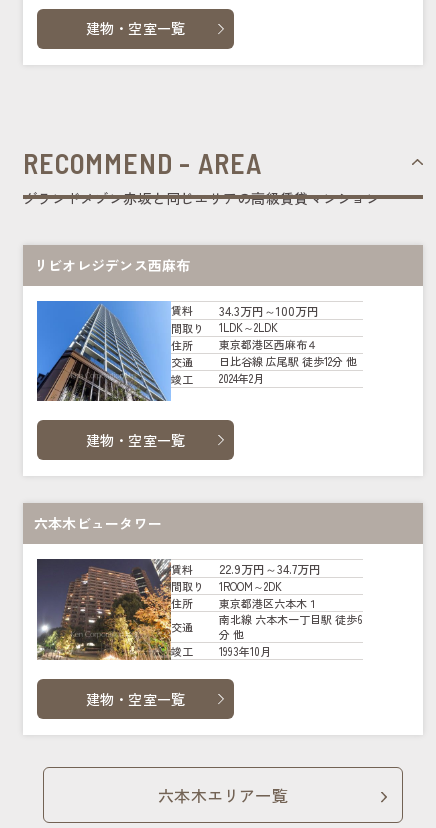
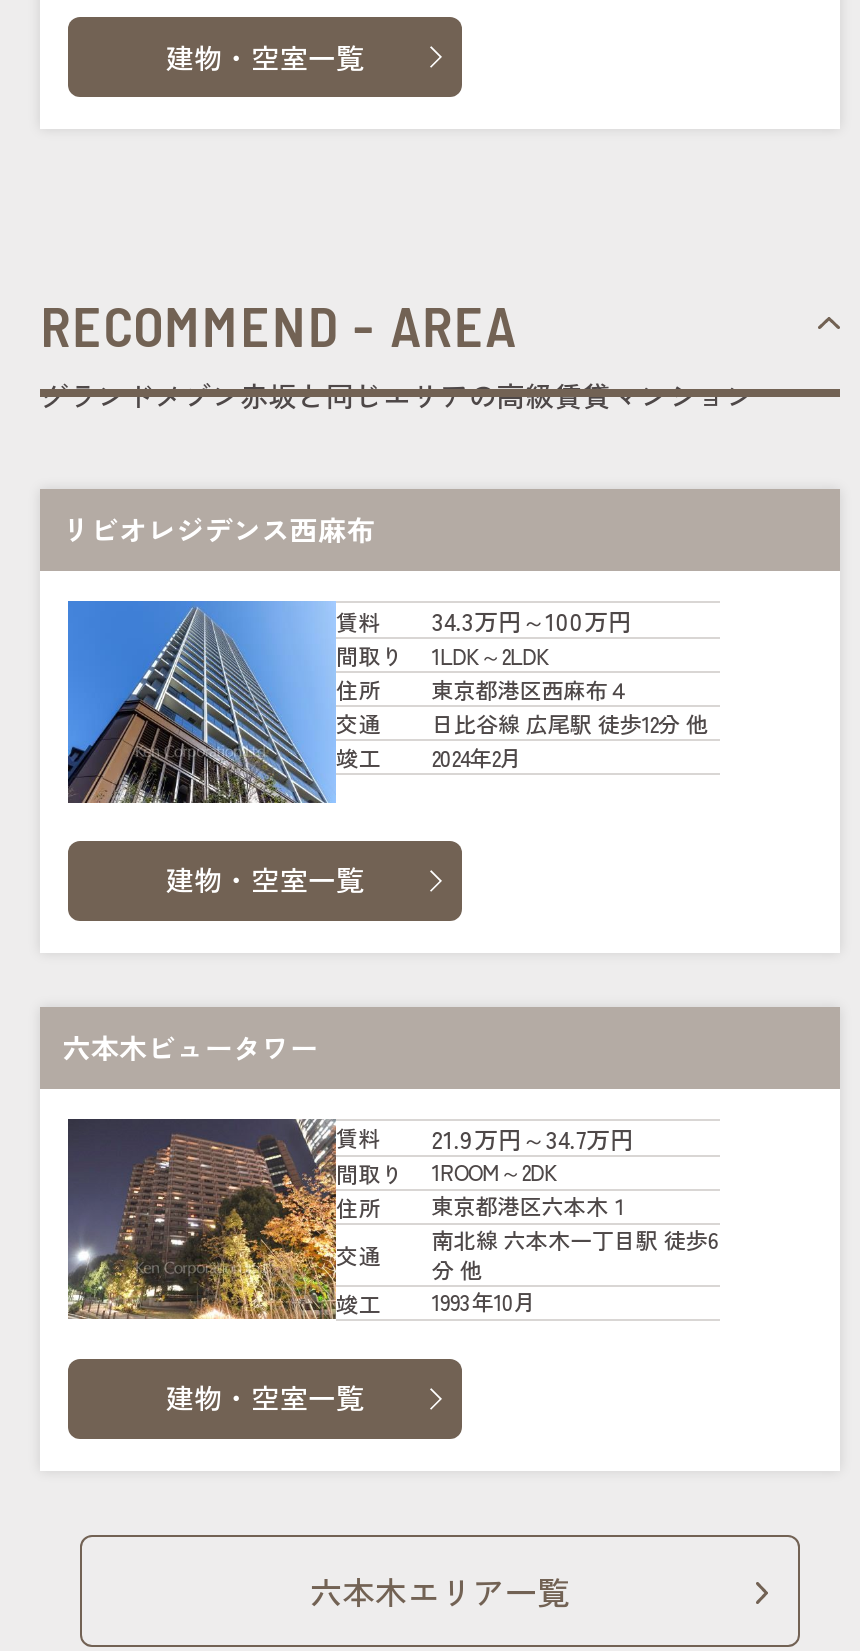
- 22.9万円～34.7万円
+ 21.9万円～34.7万円
